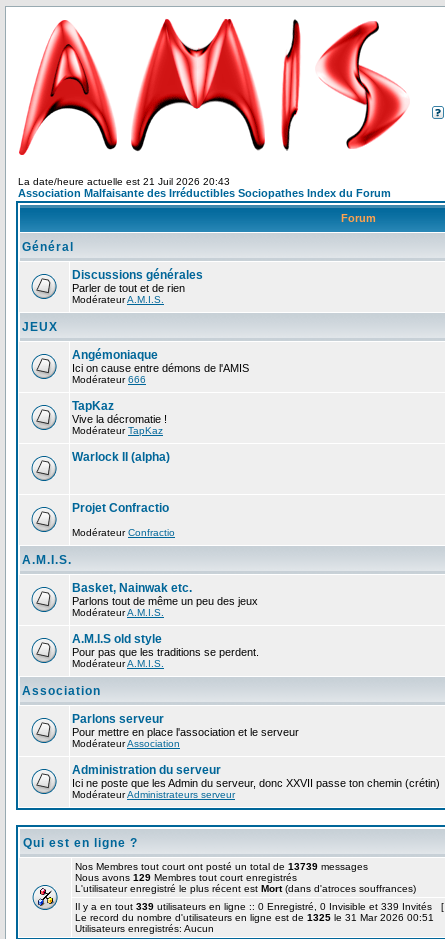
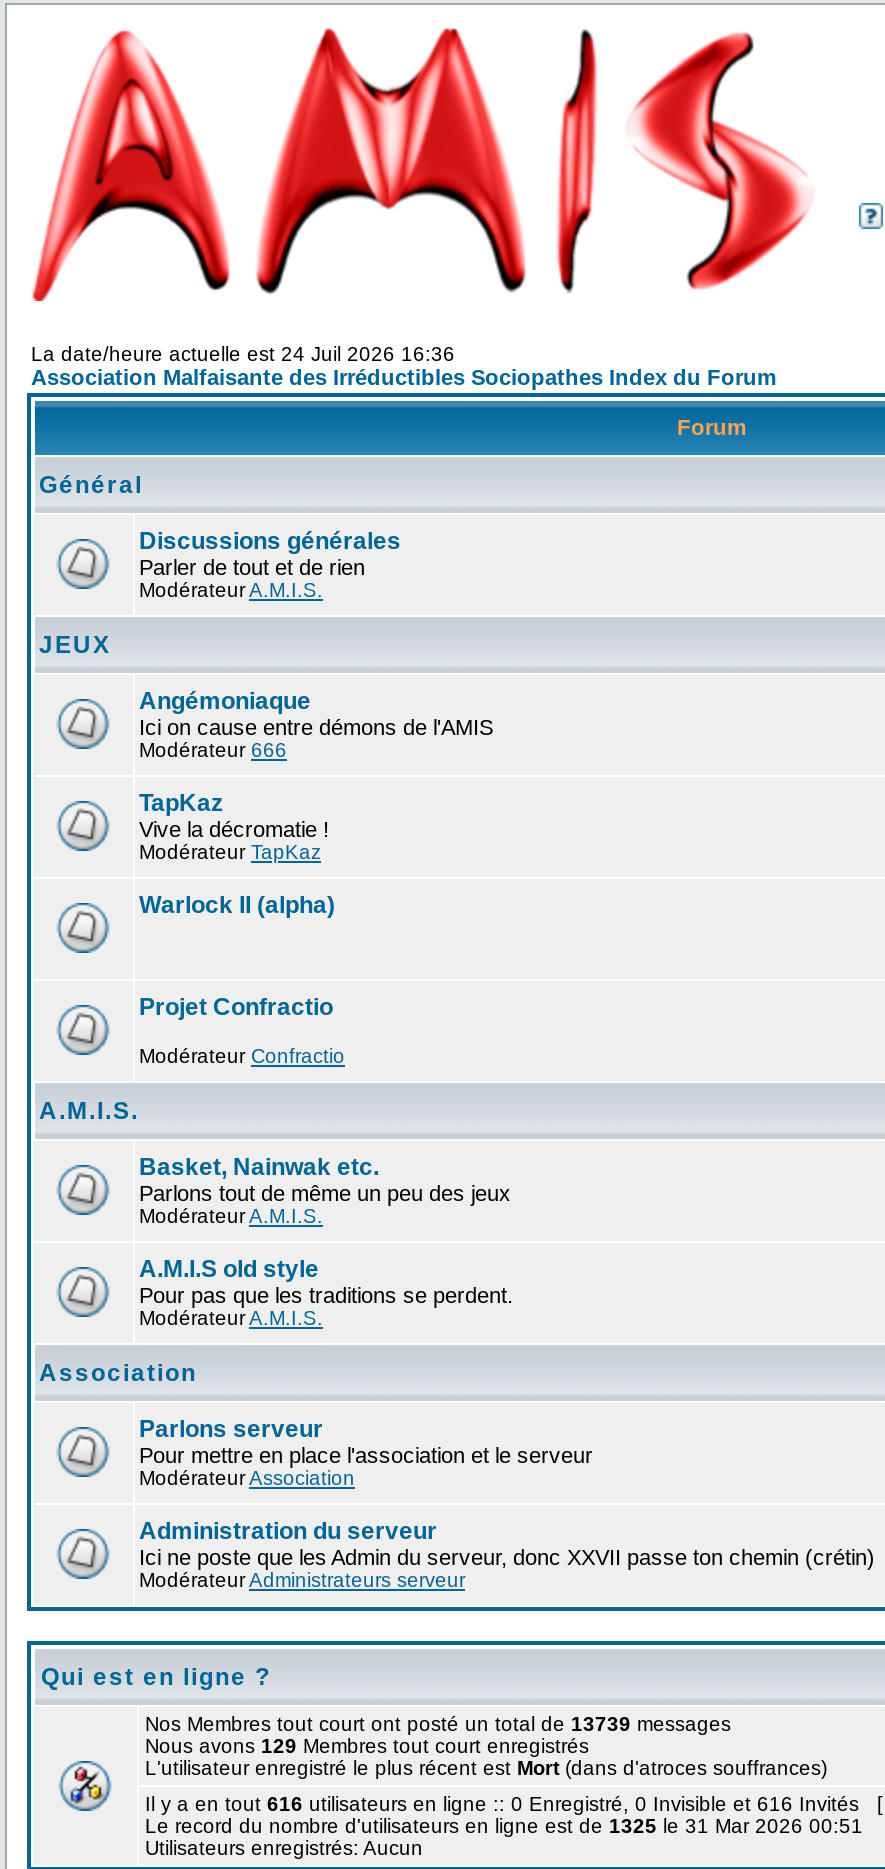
- La date/heure actuelle est 21 Juil 2026 20:43
+ La date/heure actuelle est 24 Juil 2026 16:36

- Il y a en tout 339 utilisateurs en ligne :: 0 Enregistré, 0 Invisible et 339 Invités [
+ Il y a en tout 616 utilisateurs en ligne :: 0 Enregistré, 0 Invisible et 616 Invités [
